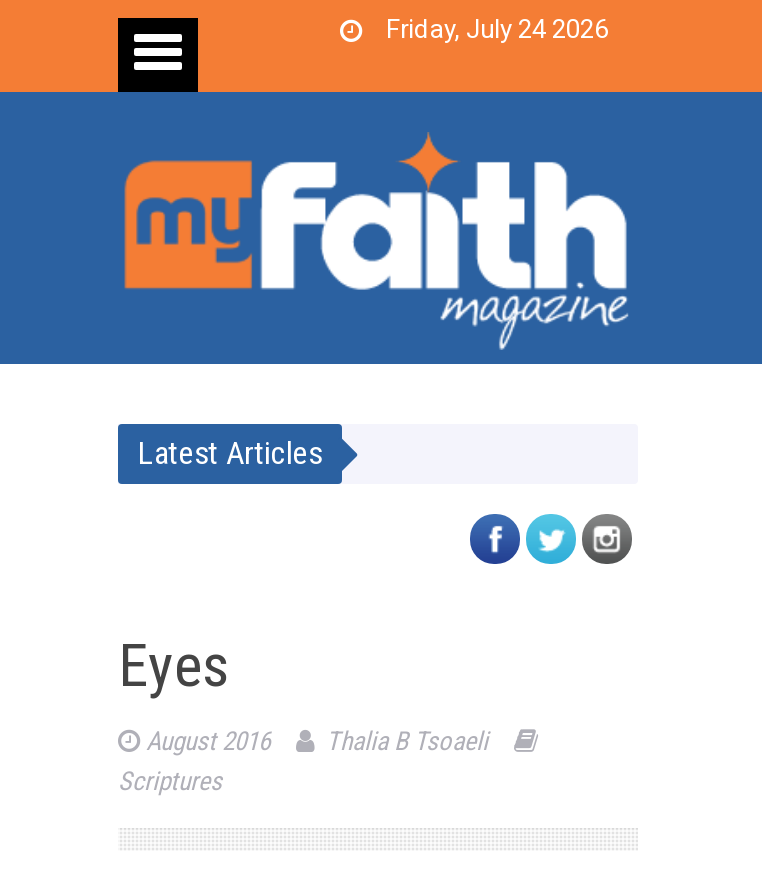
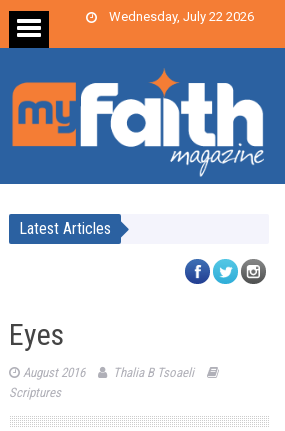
- Friday, July 24 2026
+ Wednesday, July 22 2026
